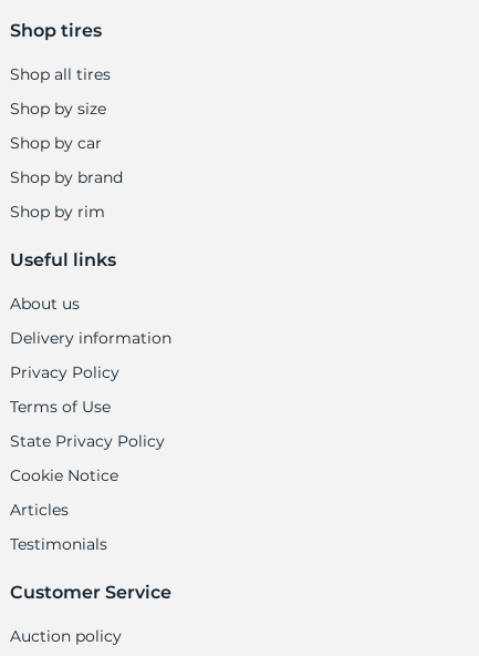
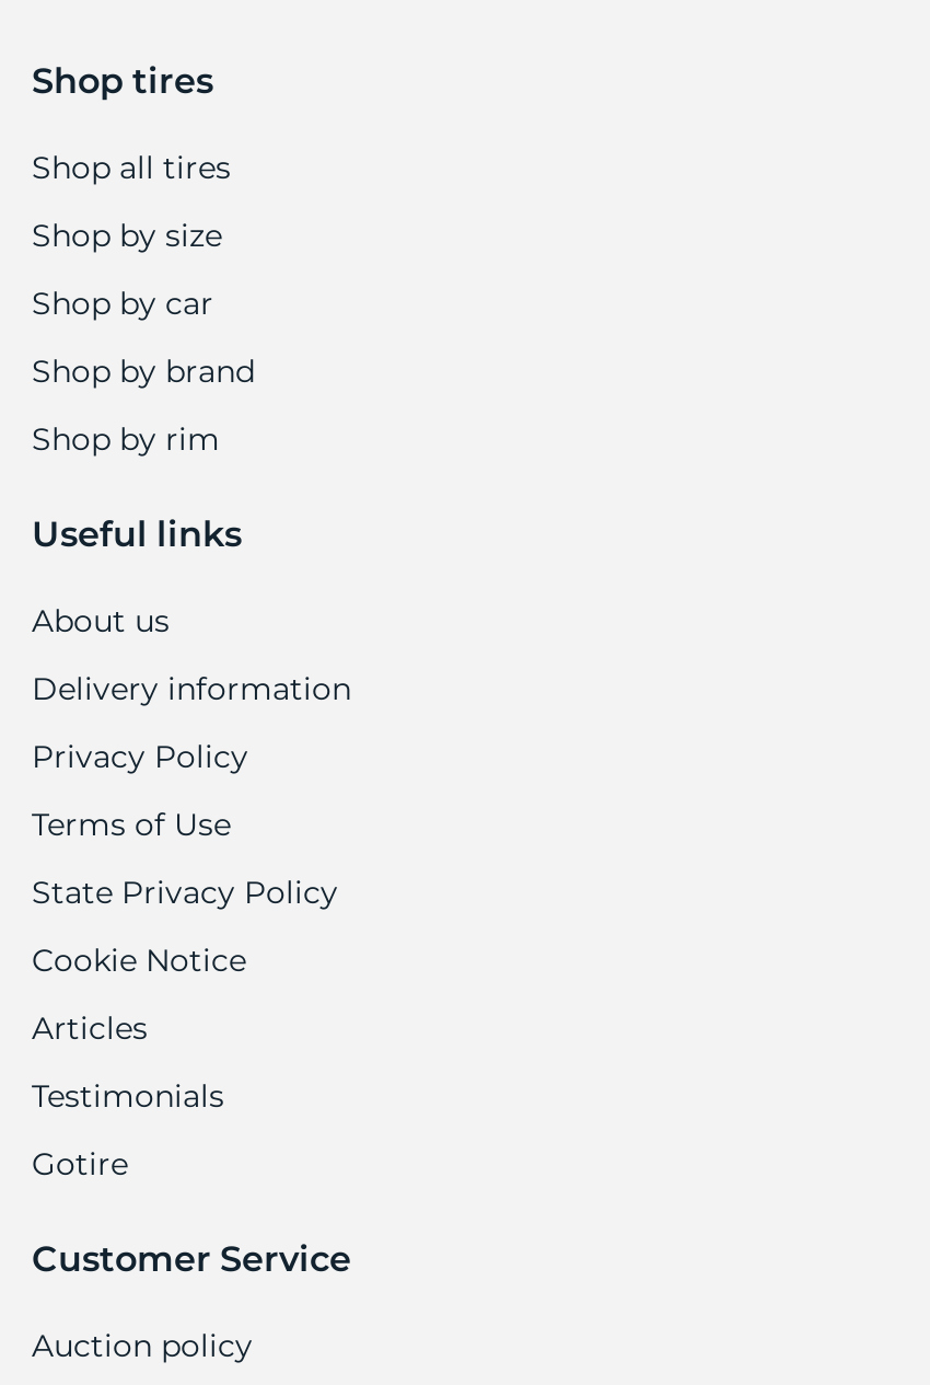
+ Gotire
